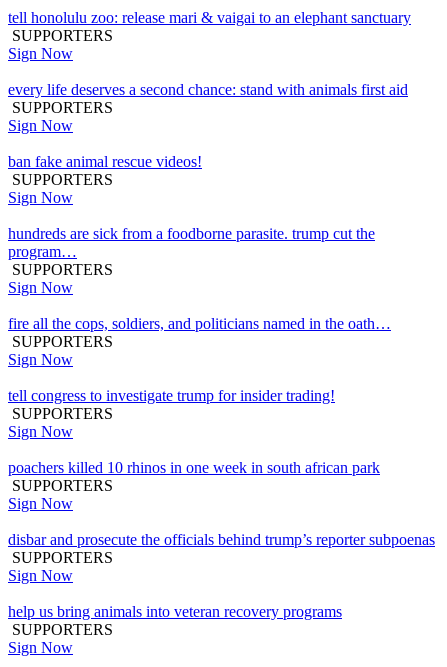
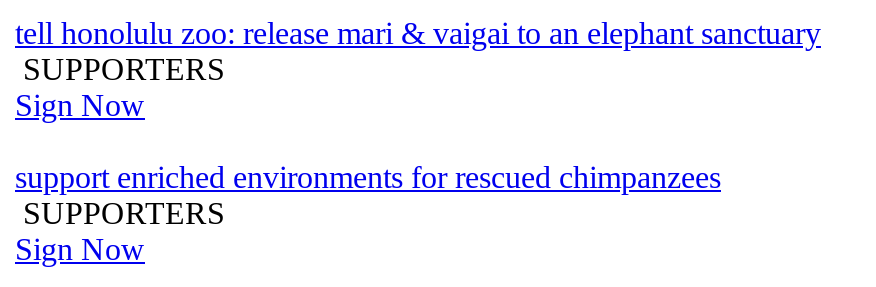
- every life deserves a second chance: stand with animals first aid
- SUPPORTERS
- Sign Now
- ban fake animal rescue videos!
- SUPPORTERS
- Sign Now
- hundreds are sick from a foodborne parasite. trump cut the
- program…
- SUPPORTERS
- Sign Now
- fire all the cops, soldiers, and politicians named in the oath…
- SUPPORTERS
- Sign Now
- tell congress to investigate trump for insider trading!
- SUPPORTERS
- Sign Now
- poachers killed 10 rhinos in one week in south african park
- SUPPORTERS
- Sign Now
- disbar and prosecute the officials behind trump’s reporter subpoenas
- SUPPORTERS
- Sign Now
- help us bring animals into veteran recovery programs
+ support enriched environments for rescued chimpanzees
